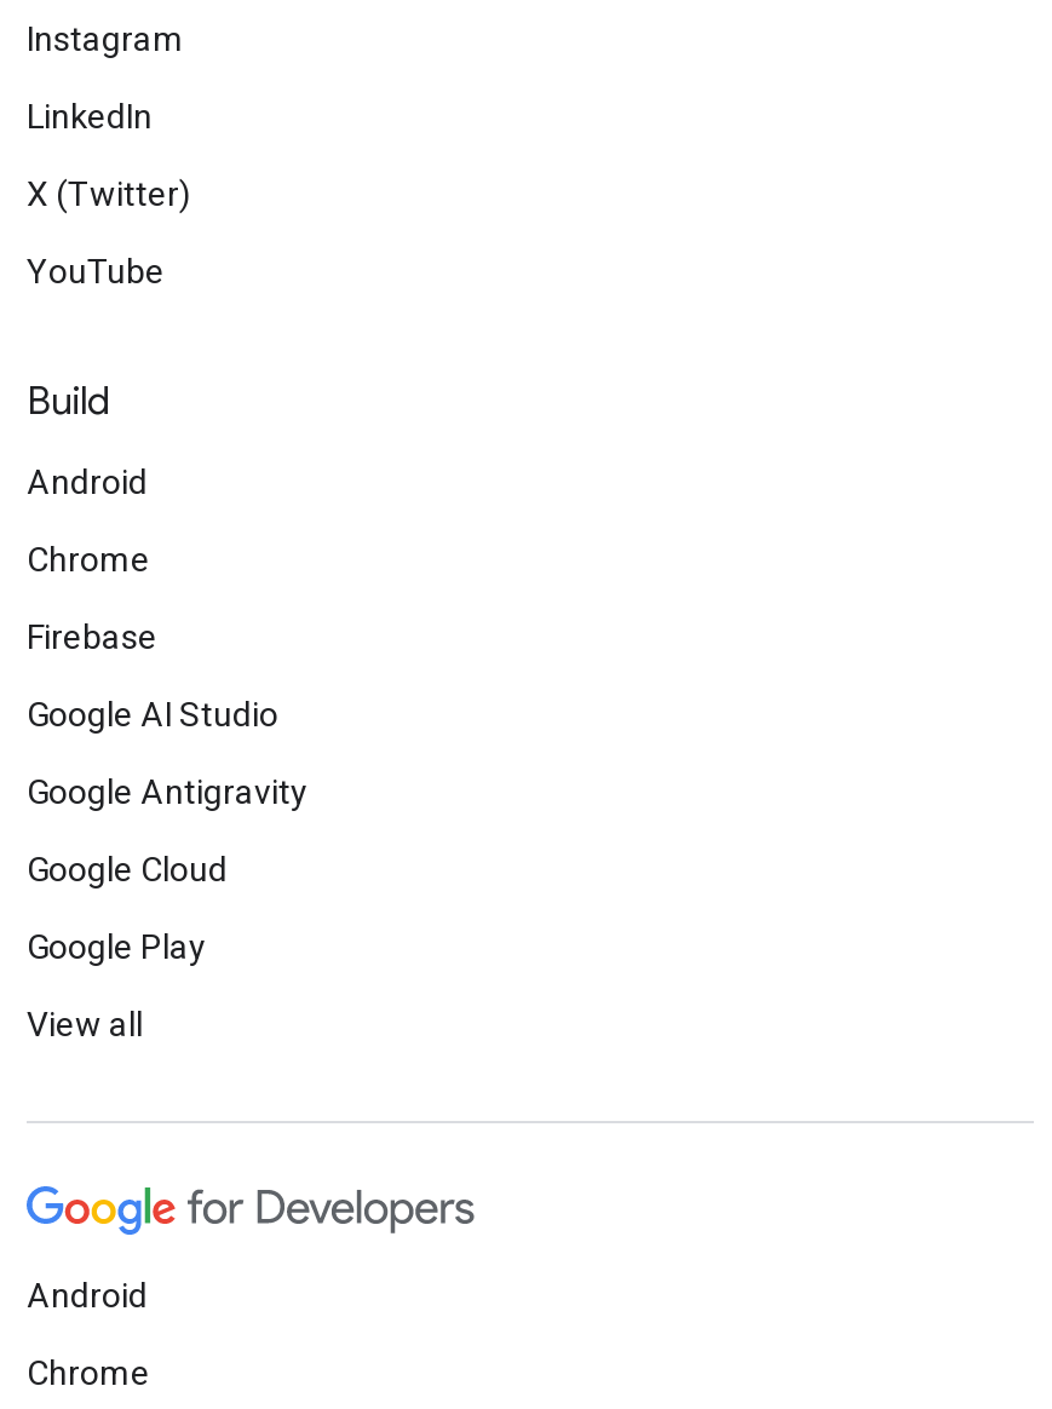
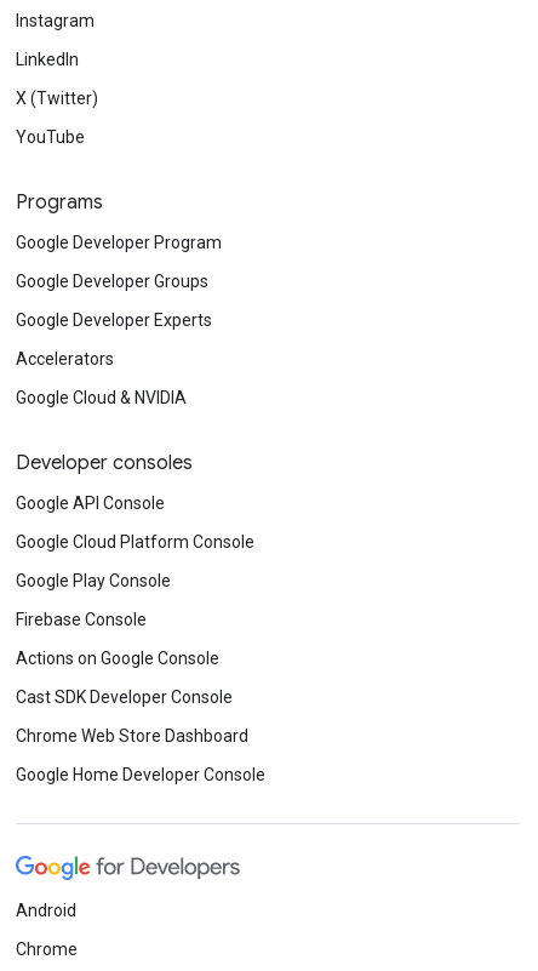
- Build
- Android
- Chrome
- Firebase
- Google AI Studio
- Google Antigravity
- Google Cloud
- Google Play
- View all
+ Programs
+ Google Developer Program
+ Google Developer Groups
+ Google Developer Experts
+ Accelerators
+ Google Cloud & NVIDIA
+ Developer consoles
+ Google API Console
+ Google Cloud Platform Console
+ Google Play Console
+ Firebase Console
+ Actions on Google Console
+ Cast SDK Developer Console
+ Chrome Web Store Dashboard
+ Google Home Developer Console
